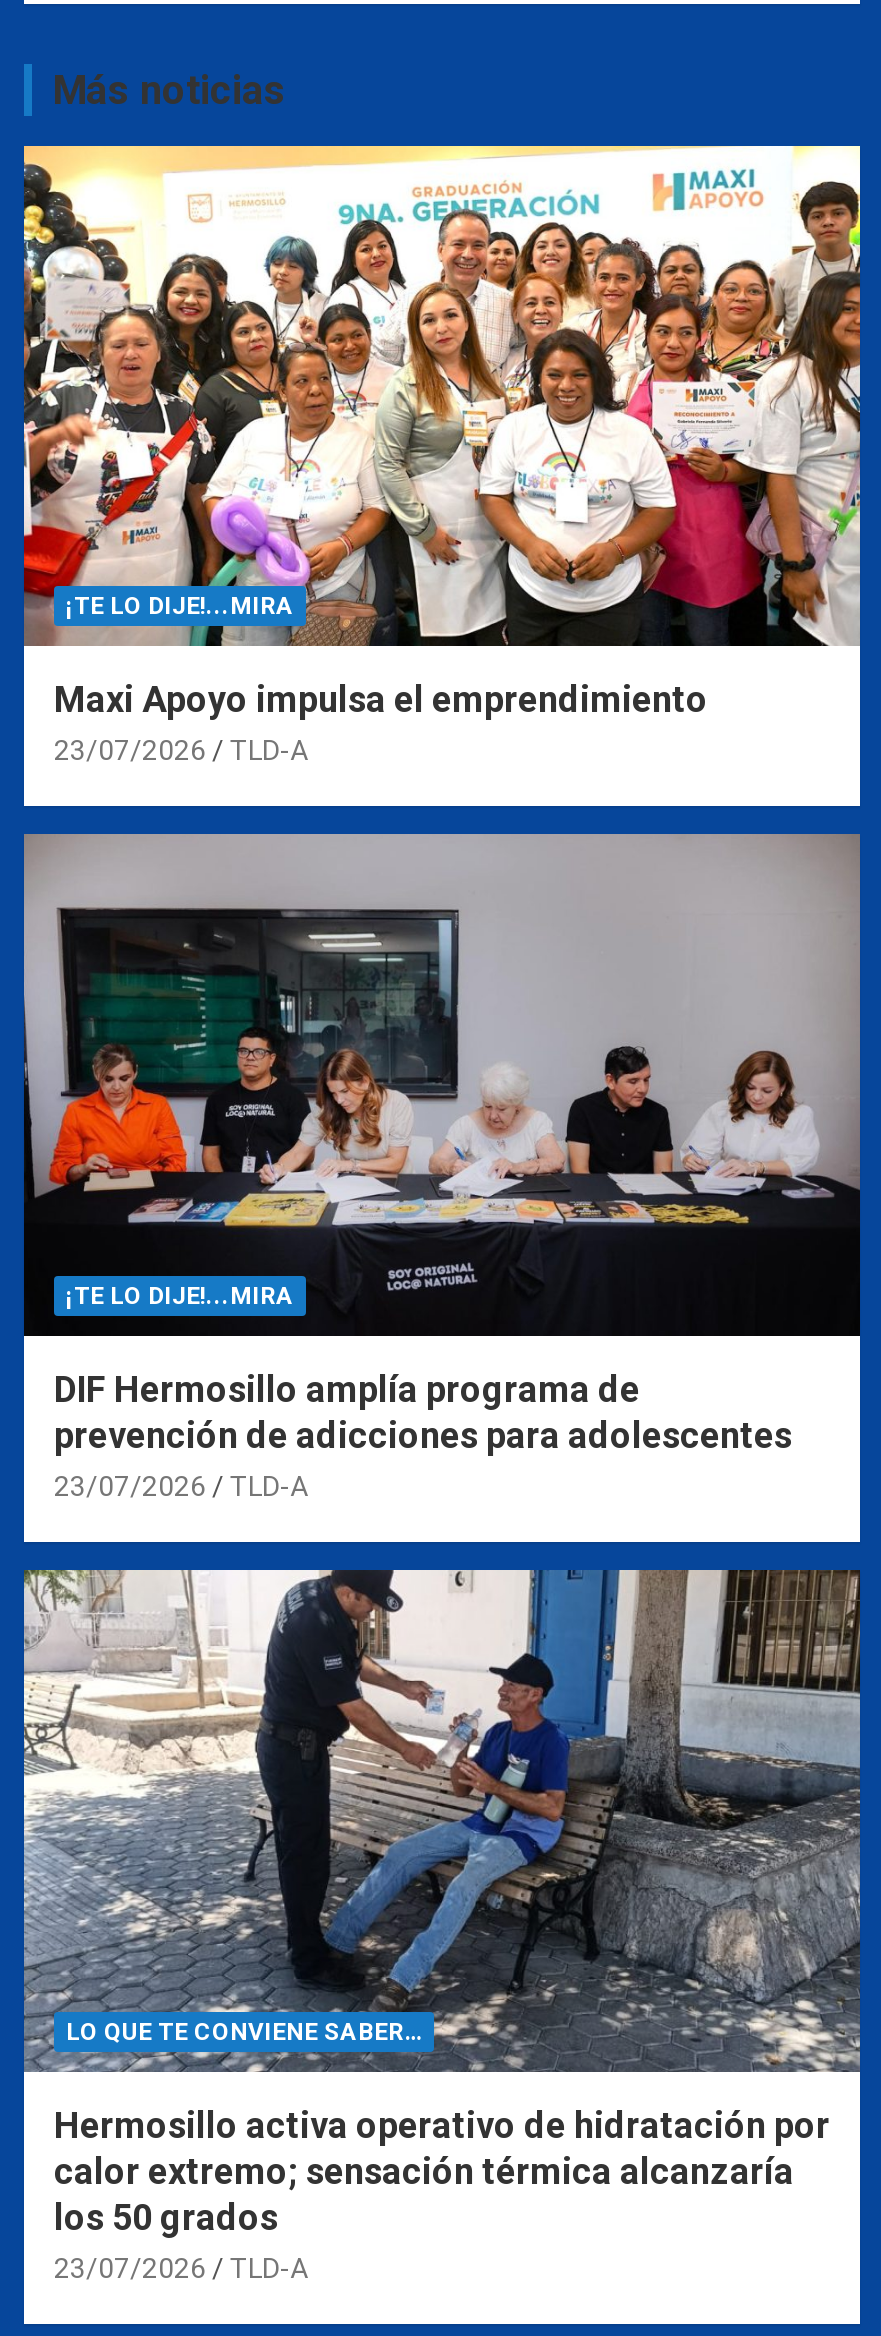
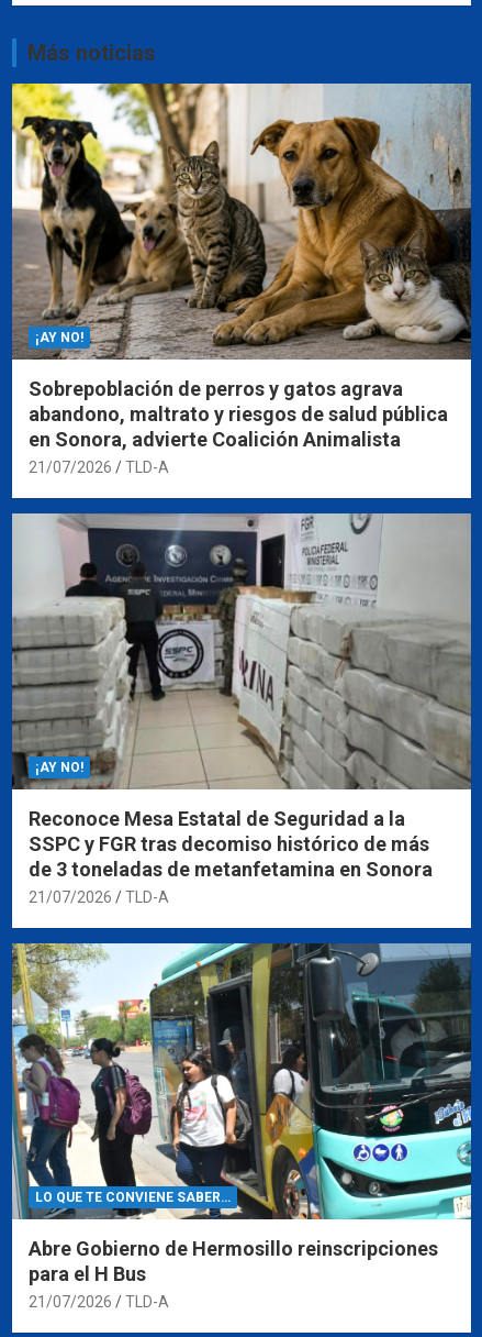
- [image]
- ¡TE LO DIJE!...MIRA
+ [image]
+ ¡AY NO!

- Maxi Apoyo impulsa el emprendimiento
- 23/07/2026
+ Sobrepoblación de perros y gatos agrava
+ abandono, maltrato y riesgos de salud pública
+ en Sonora, advierte Coalición Animalista
+ 21/07/2026

- [image]
- ¡TE LO DIJE!...MIRA
+ [image]
+ ¡AY NO!

- DIF Hermosillo amplía programa de
- prevención de adicciones para adolescentes
- 23/07/2026
+ Reconoce Mesa Estatal de Seguridad a la
+ SSPC y FGR tras decomiso histórico de más
+ de 3 toneladas de metanfetamina en Sonora
+ 21/07/2026

moved down: TLD-A | LO QUE TE CONVIENE SABER…

- [image]
- Hermosillo activa operativo de hidratación por
- calor extremo; sensación térmica alcanzaría
- los 50 grados
- 23/07/2026
+ [image]
+ Abre Gobierno de Hermosillo reinscripciones
+ para el H Bus
+ 21/07/2026
